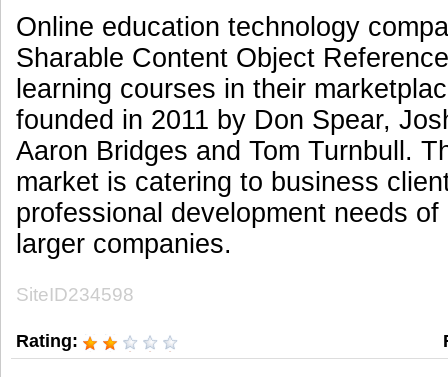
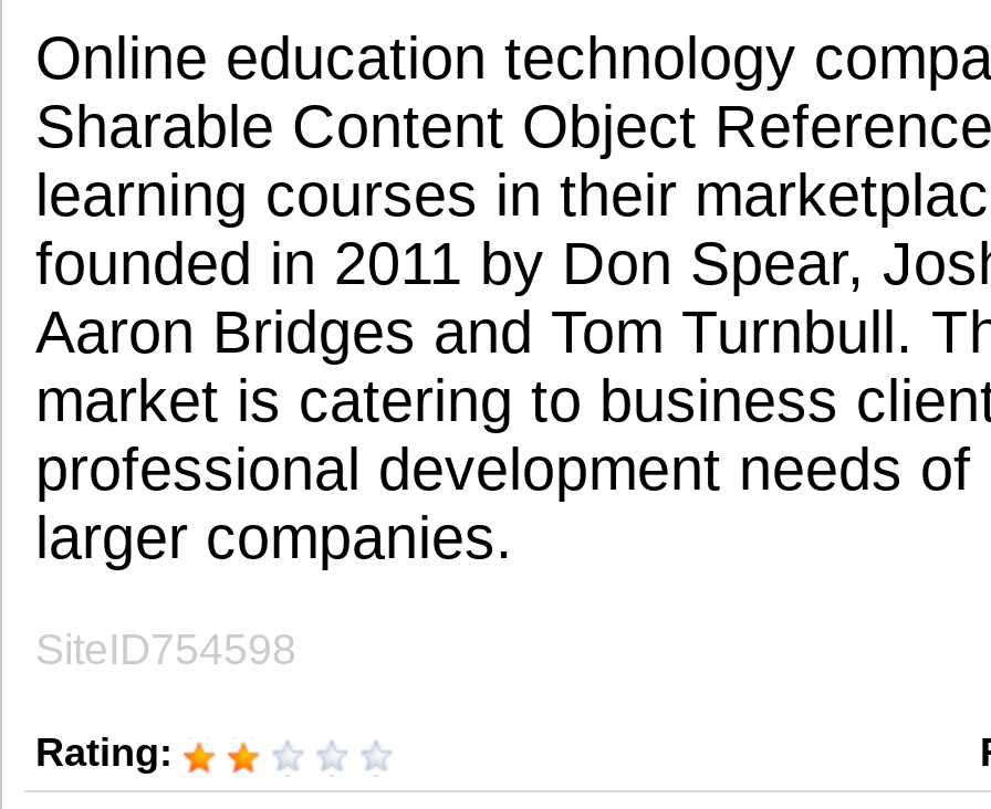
- SiteID234598
+ SiteID754598
